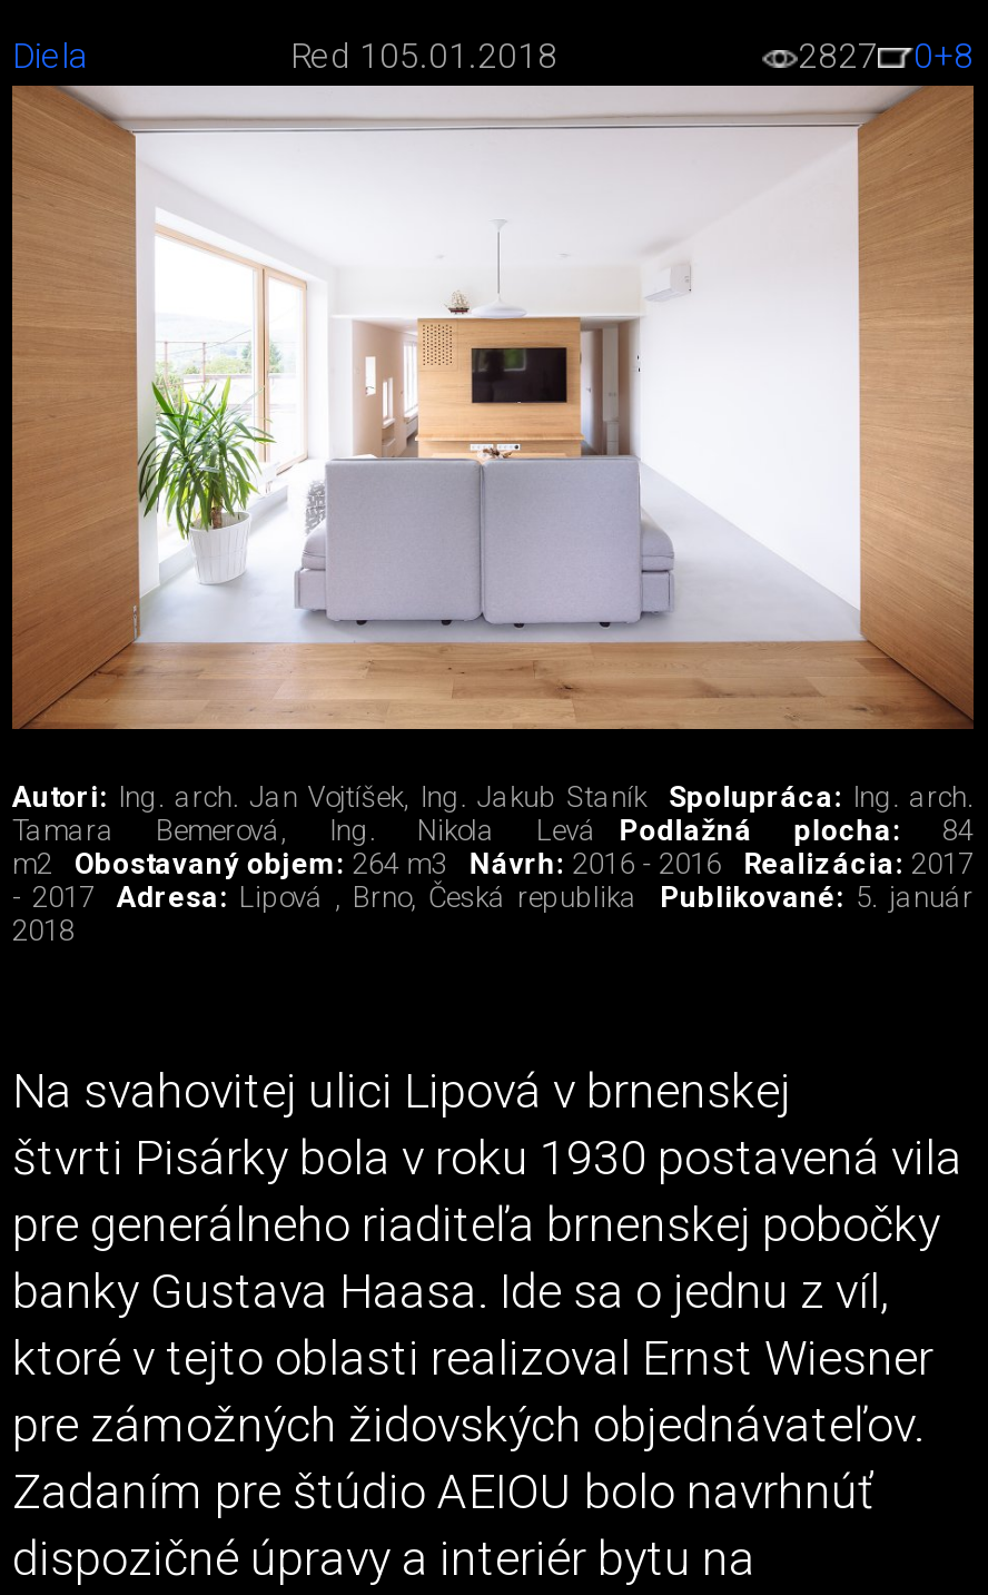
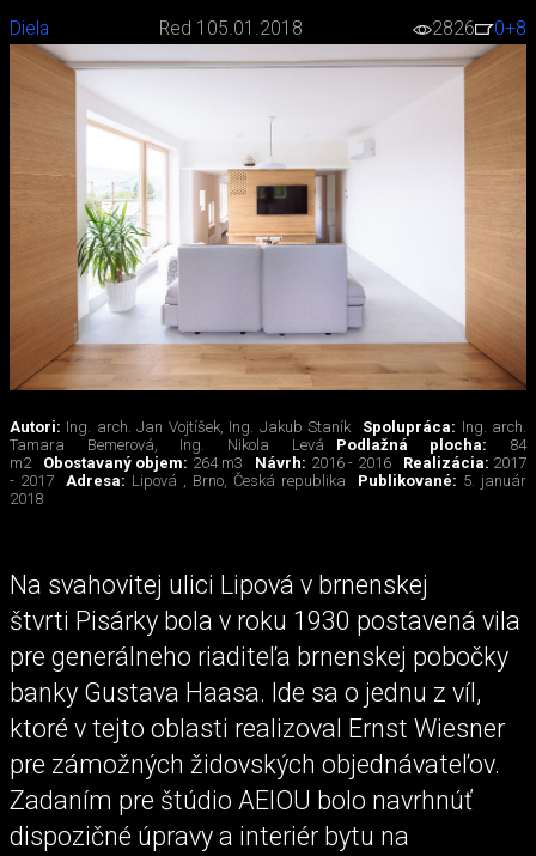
- 2827 0+8
+ 2826 0+8
